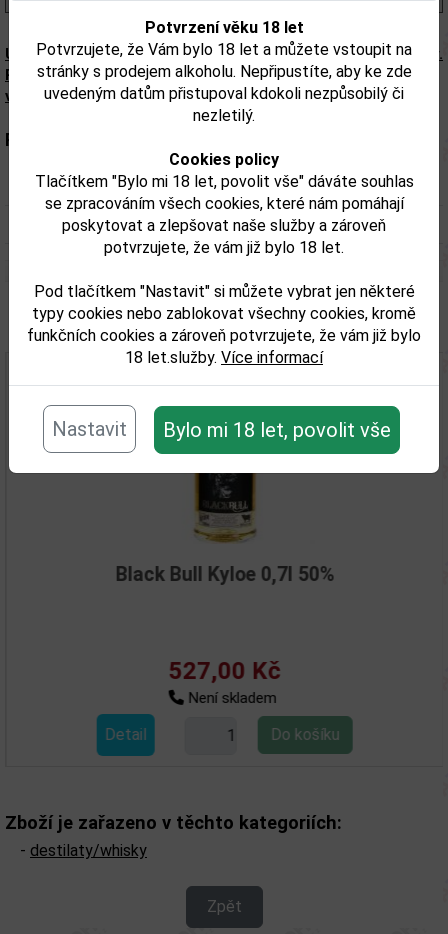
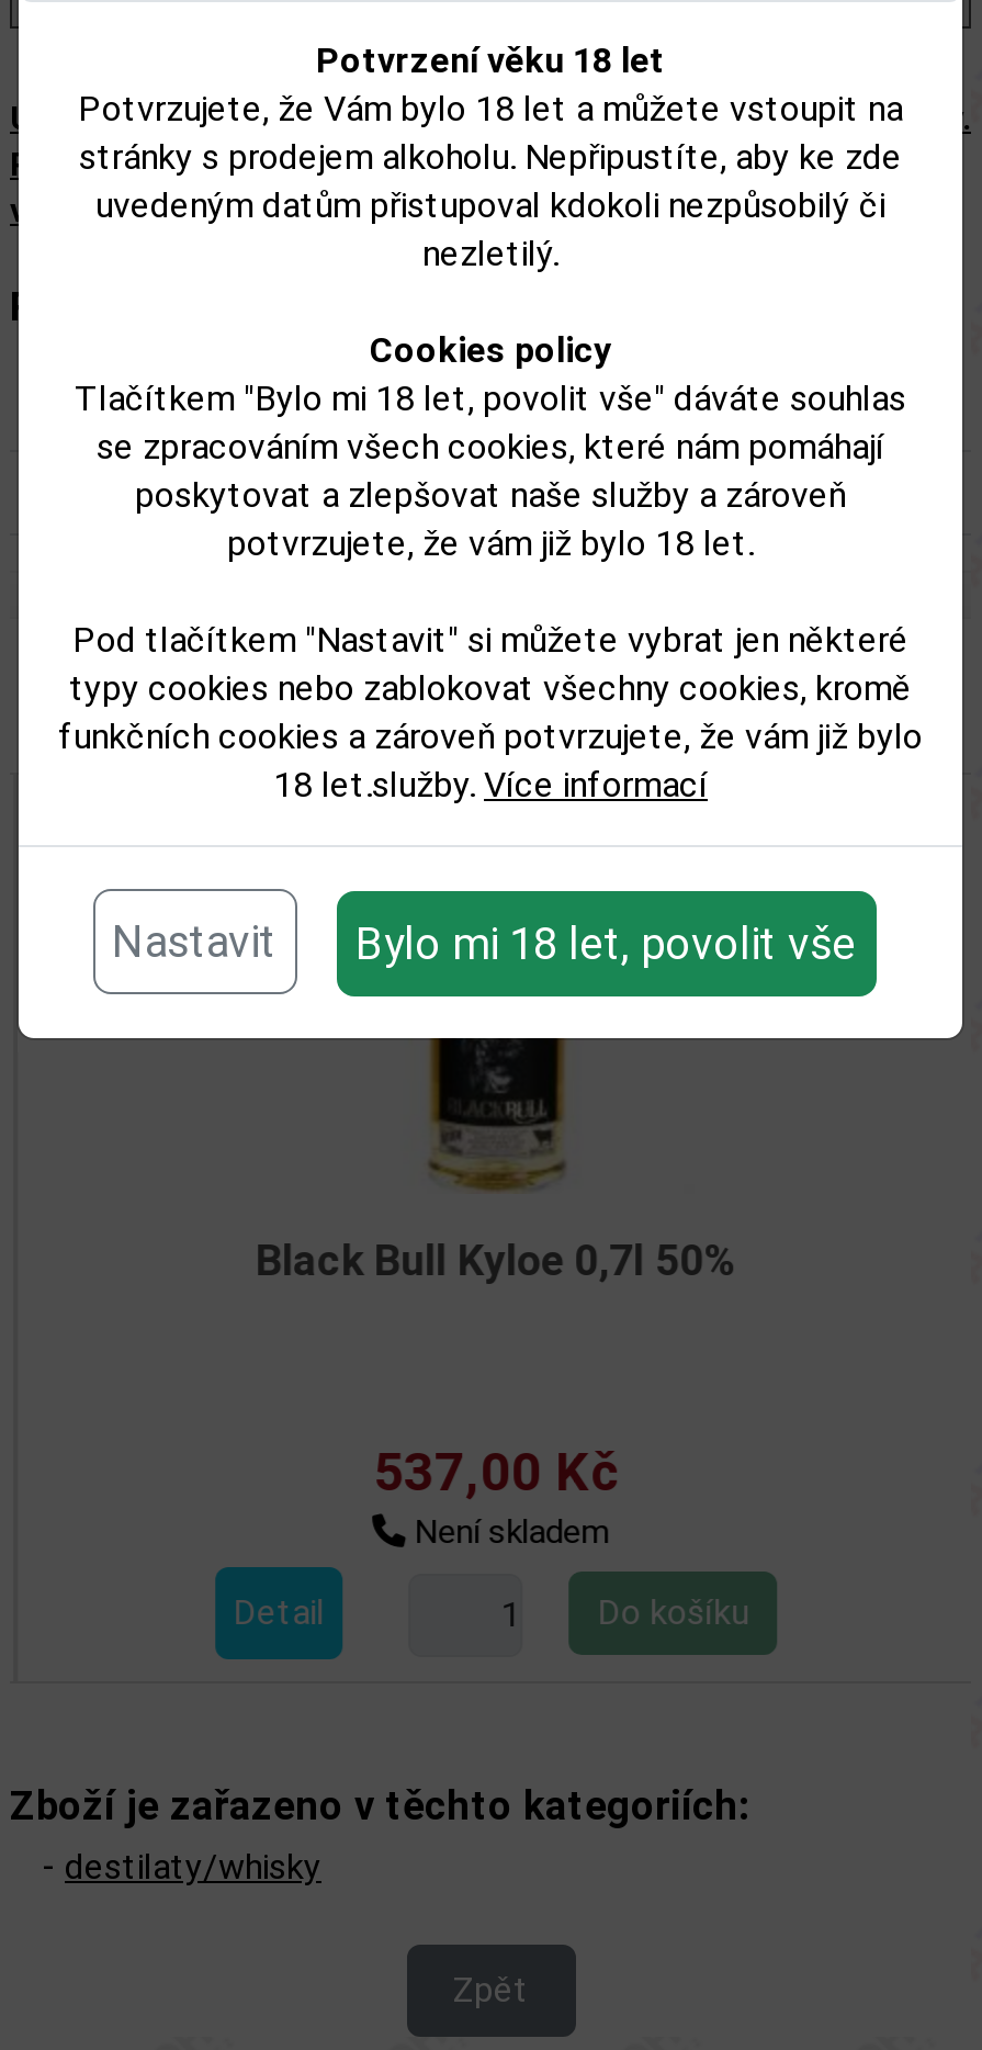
- 527,00 Kč
+ 537,00 Kč
